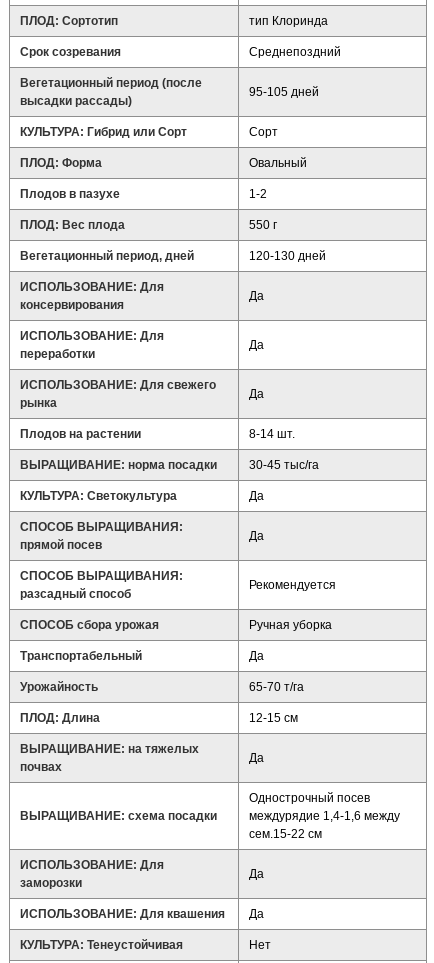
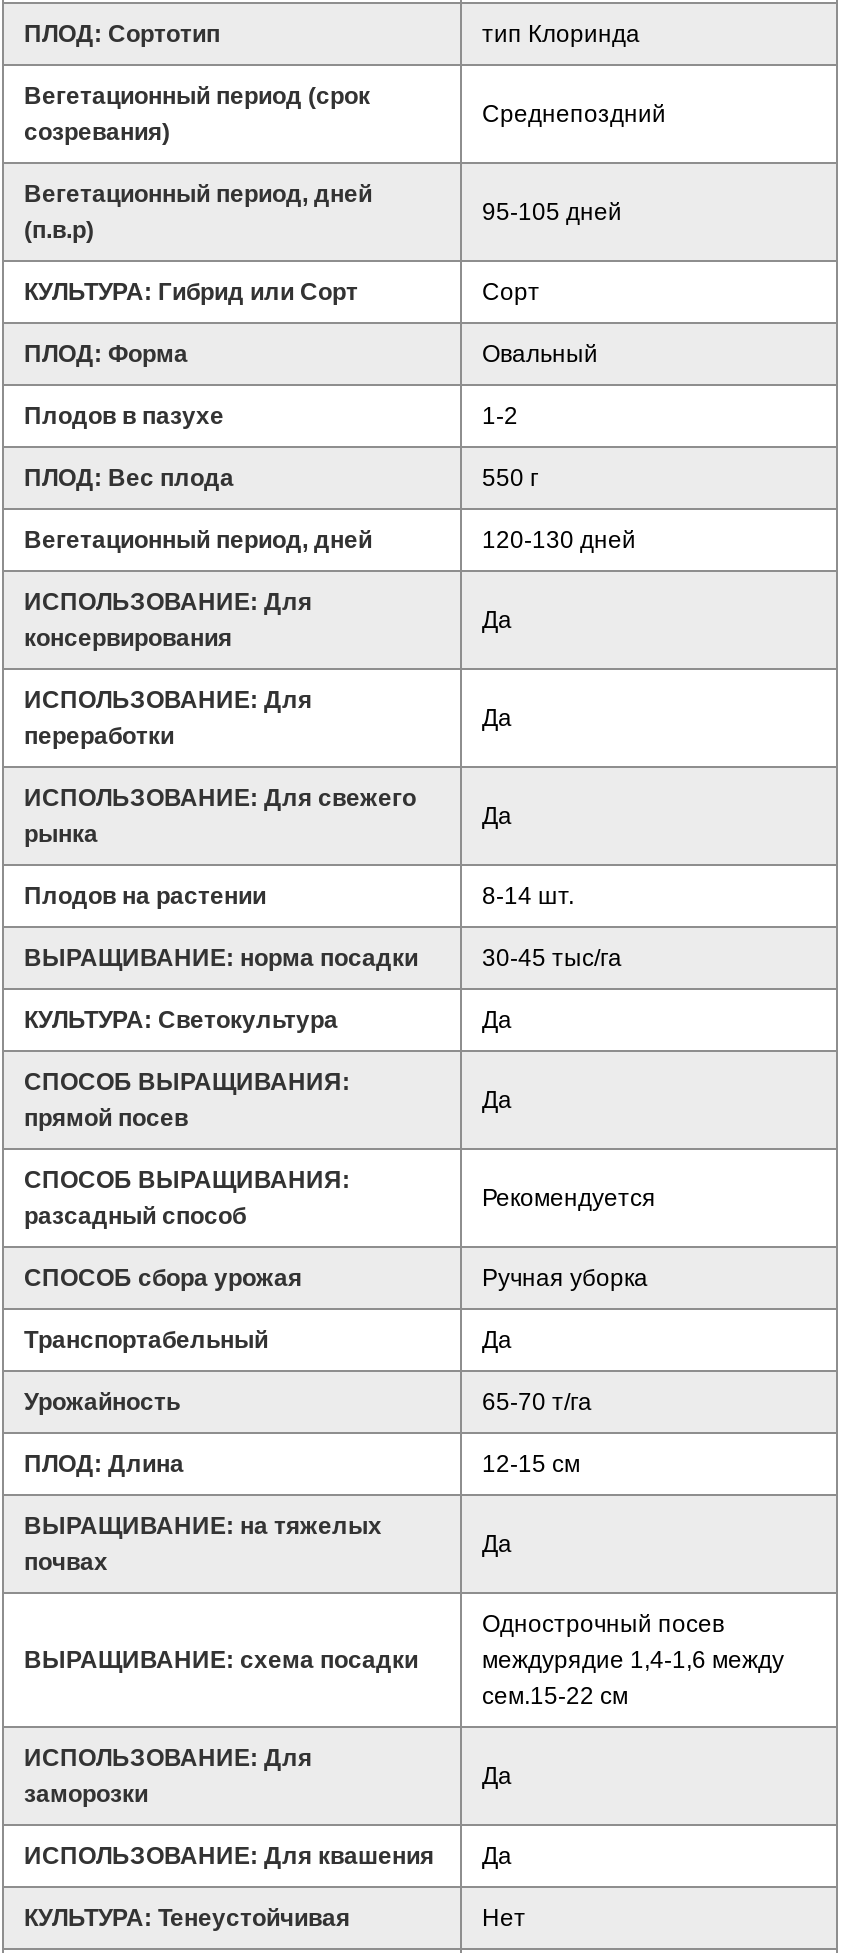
- Срок созревания
+ Вегетационный период (срок
+ созревания)

- Вегетационный период (после
- высадки рассады)
+ Вегетационный период, дней
+ (п.в.р)
